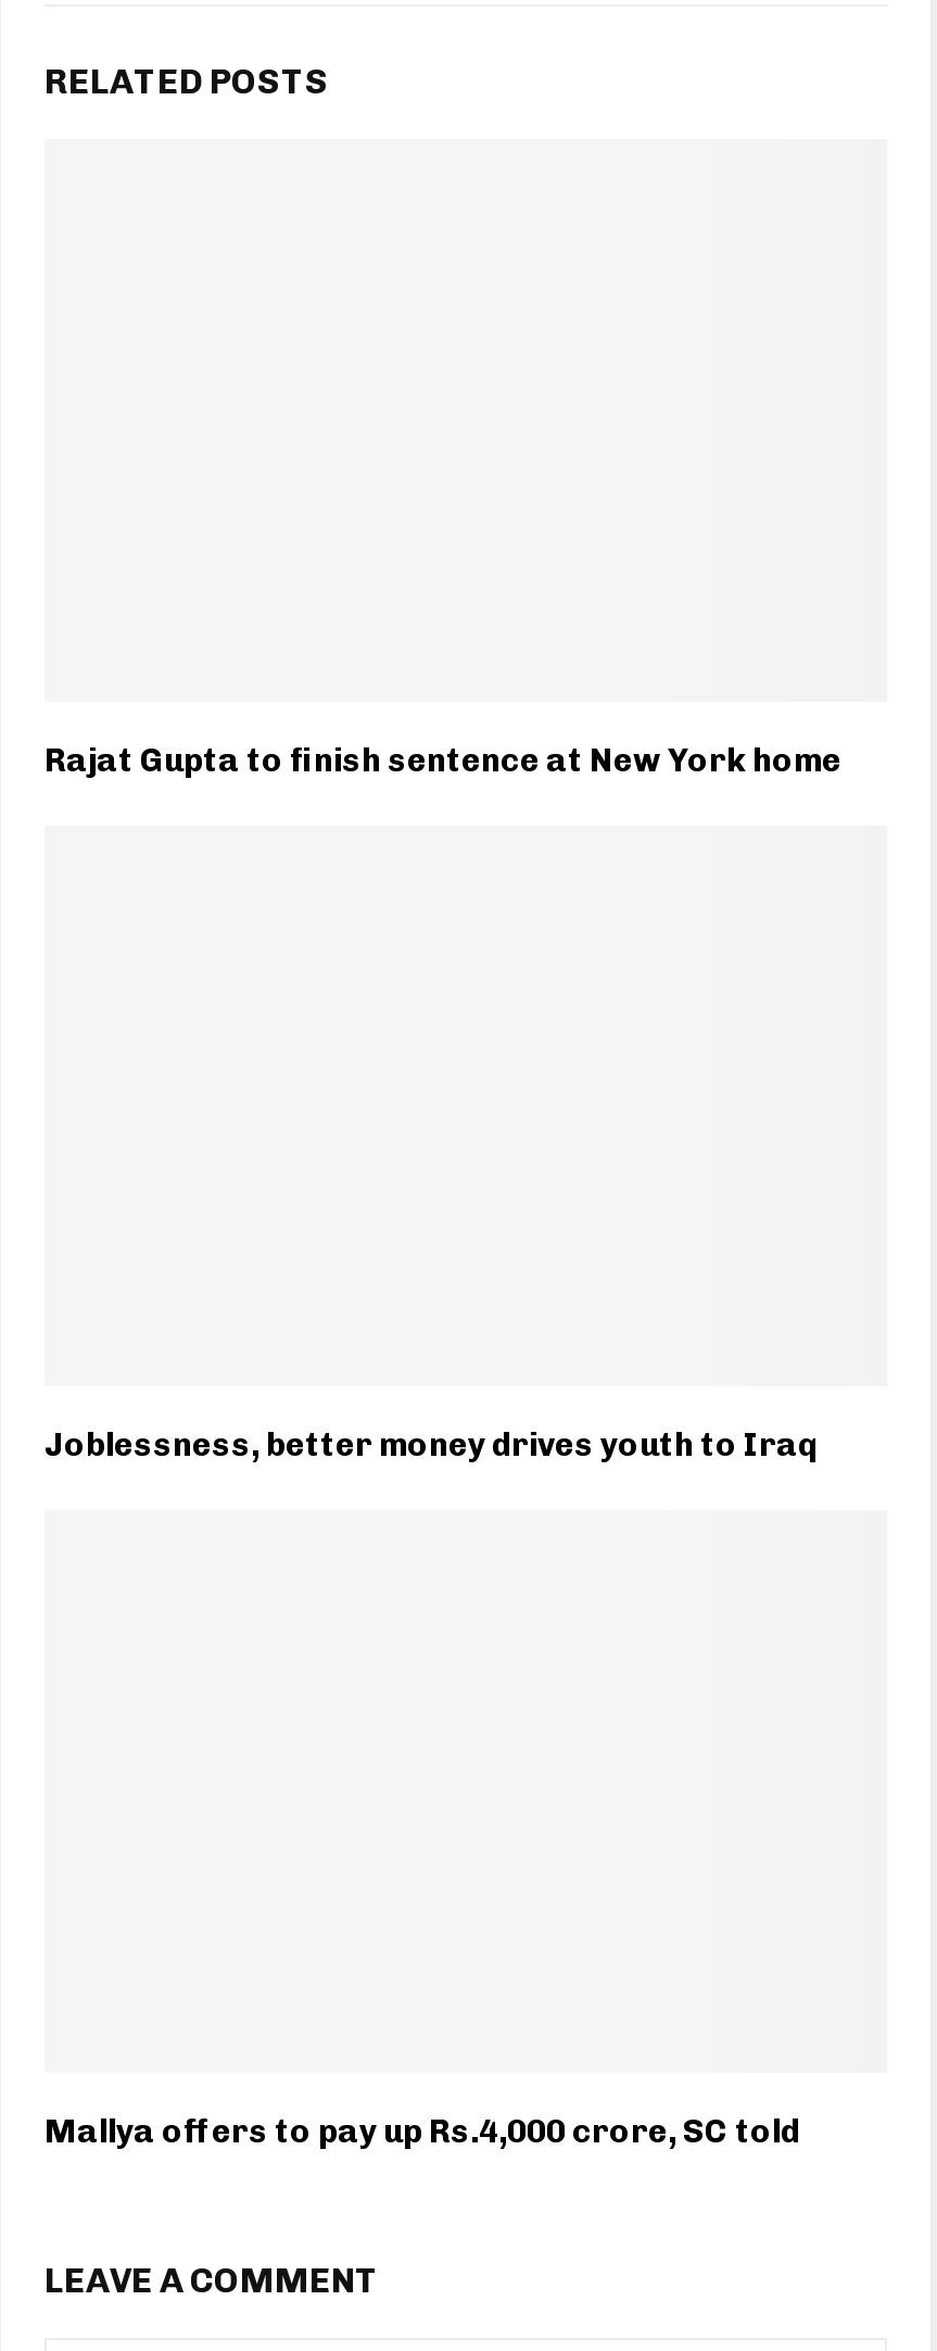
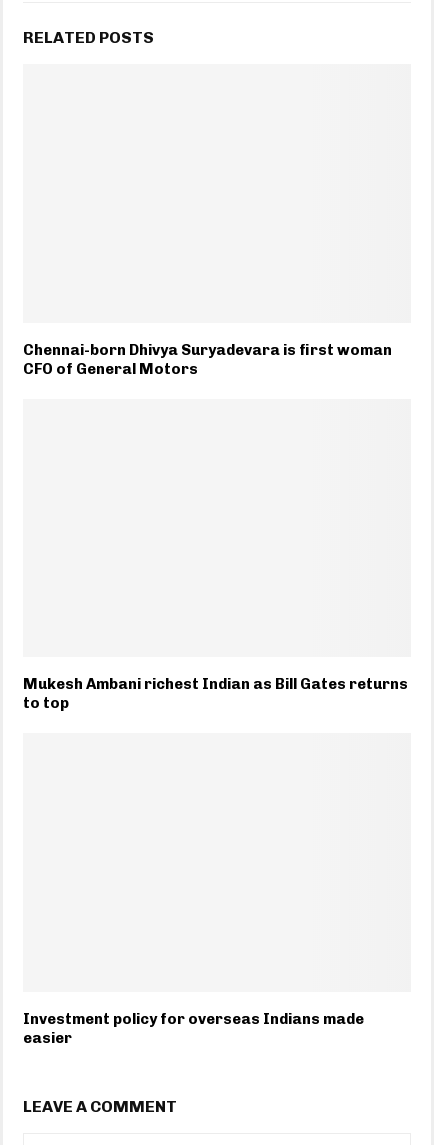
- Rajat Gupta to finish sentence at New York home
+ Chennai-born Dhivya Suryadevara is first woman
+ CFO of General Motors

- Joblessness, better money drives youth to Iraq
+ Mukesh Ambani richest Indian as Bill Gates returns
+ to top

- Mallya offers to pay up Rs.4,000 crore, SC told
+ Investment policy for overseas Indians made
+ easier
